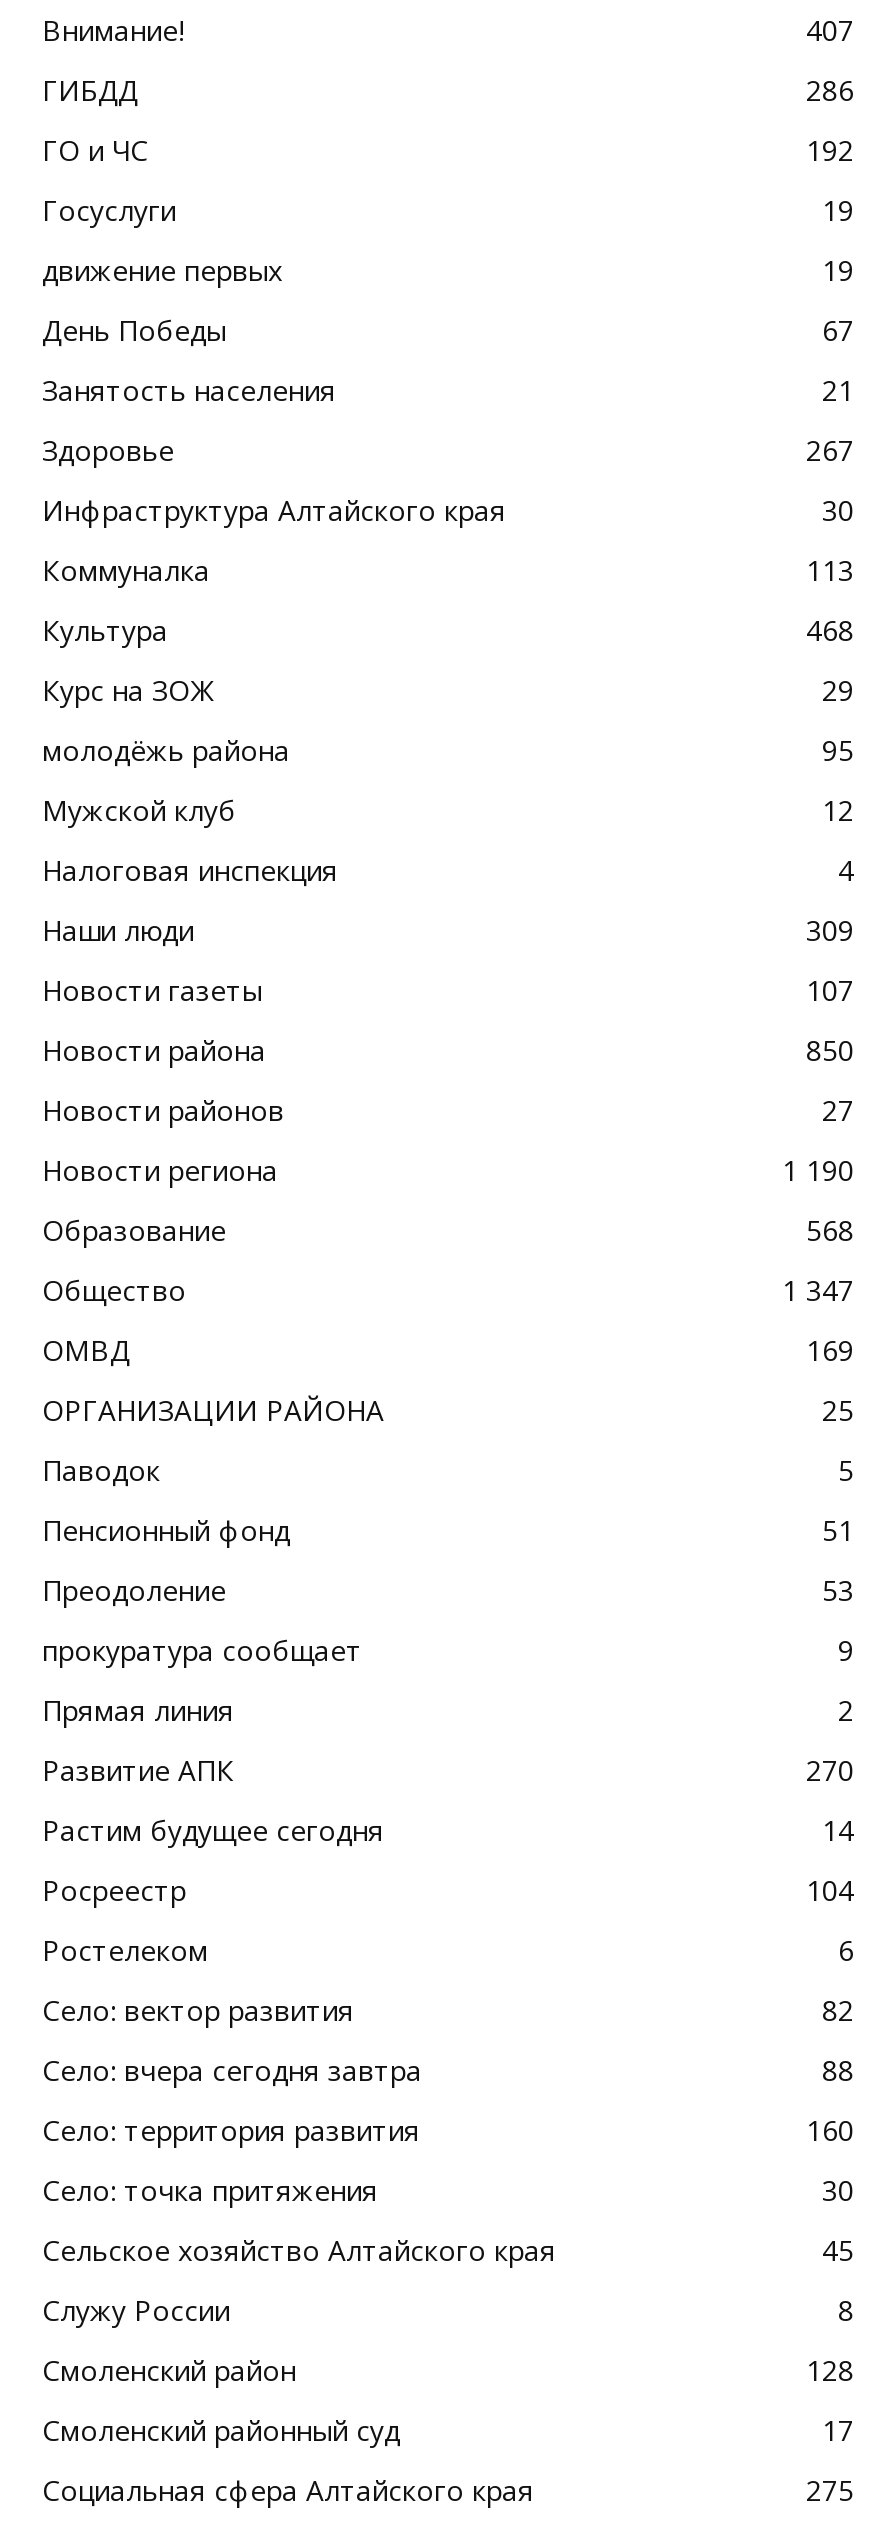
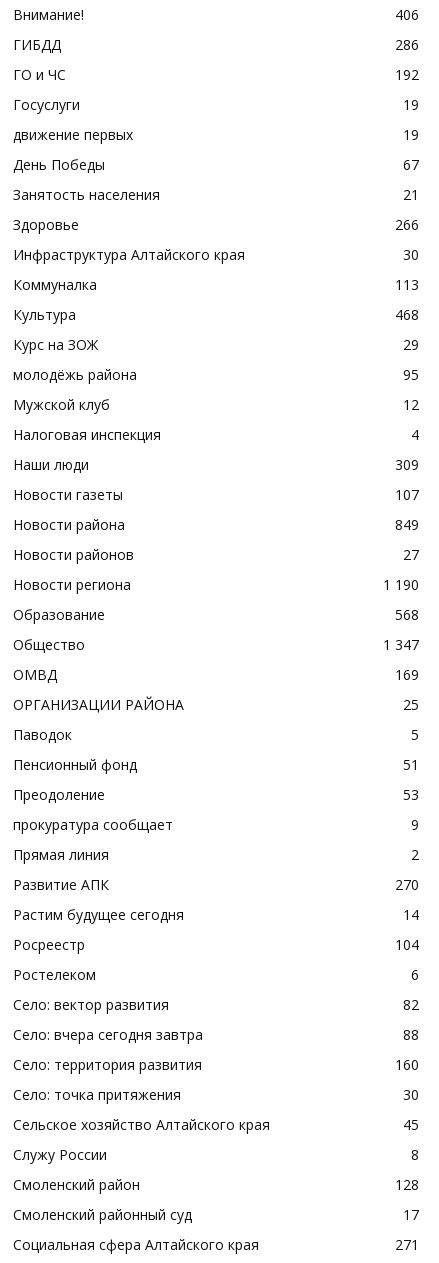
- 407
+ 406

- 267
+ 266

- 850
+ 849

- 275
+ 271
